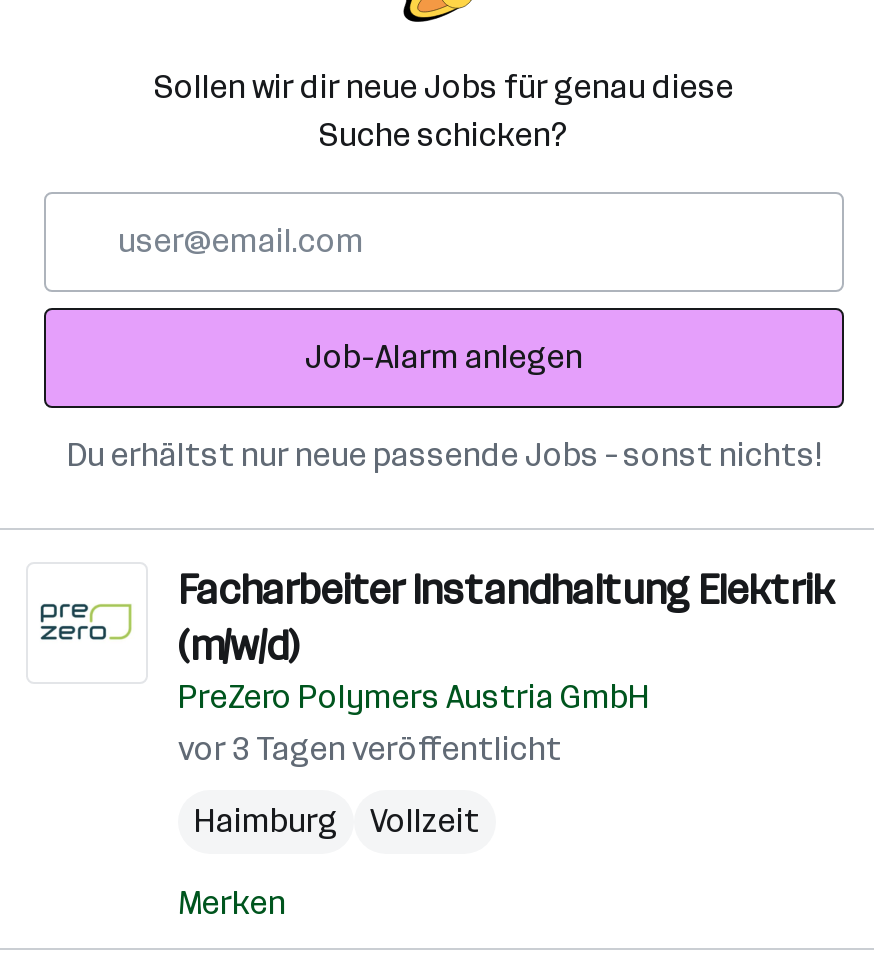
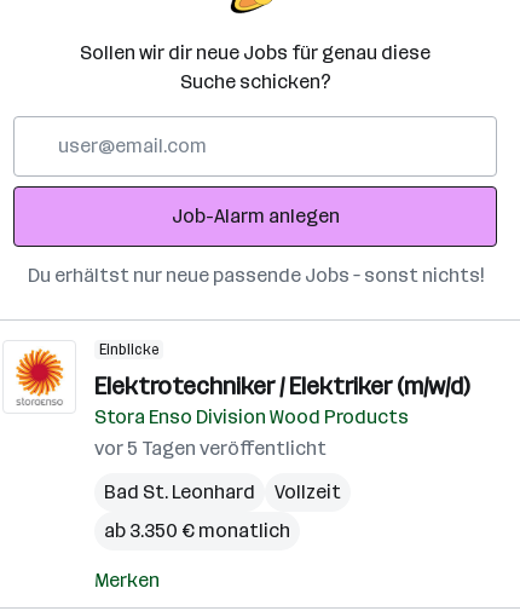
- [image]
- Facharbeiter Instandhaltung Elektrik
- (m/w/d)
- PreZero Polymers Austria GmbH
- vor 3 Tagen veröffentlicht
- Haimburg
+ [image]
+ Einblicke
+ Elektrotechniker / Elektriker (m/w/d)
+ Stora Enso Division Wood Products
+ vor 5 Tagen veröffentlicht
+ Bad St. Leonhard

+ ab 3.350 € monatlich
